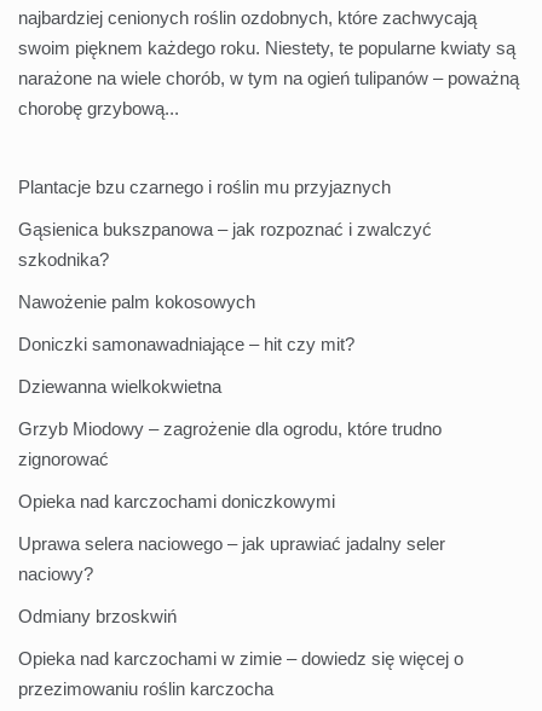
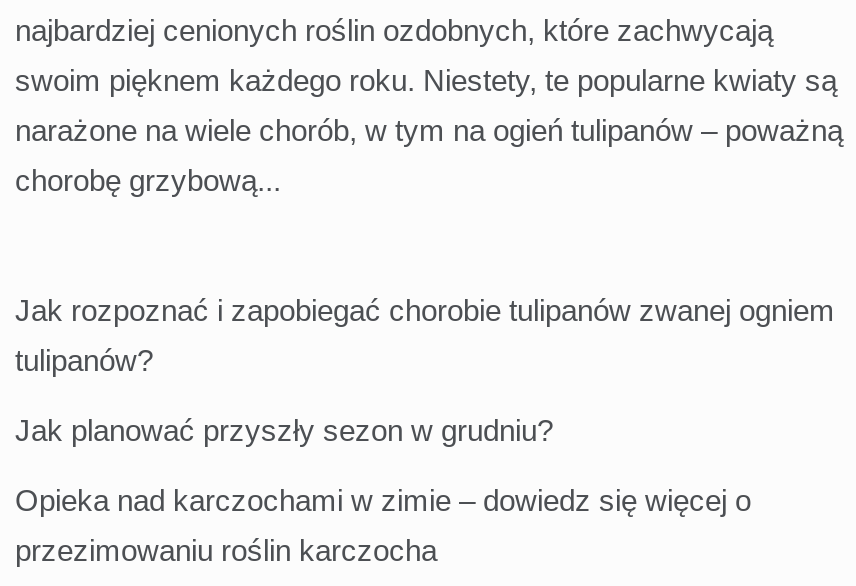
- Plantacje bzu czarnego i roślin mu przyjaznych
- Gąsienica bukszpanowa – jak rozpoznać i zwalczyć
- szkodnika?
- Nawożenie palm kokosowych
- Doniczki samonawadniające – hit czy mit?
- Dziewanna wielkokwietna
- Grzyb Miodowy – zagrożenie dla ogrodu, które trudno
- zignorować
- Opieka nad karczochami doniczkowymi
- Uprawa selera naciowego – jak uprawiać jadalny seler
- naciowy?
- Odmiany brzoskwiń
+ Jak rozpoznać i zapobiegać chorobie tulipanów zwanej ogniem
+ tulipanów?
+ Jak planować przyszły sezon w grudniu?
